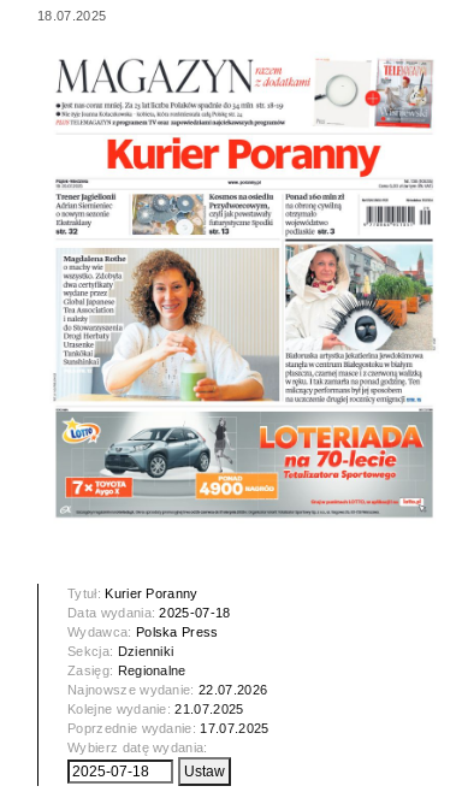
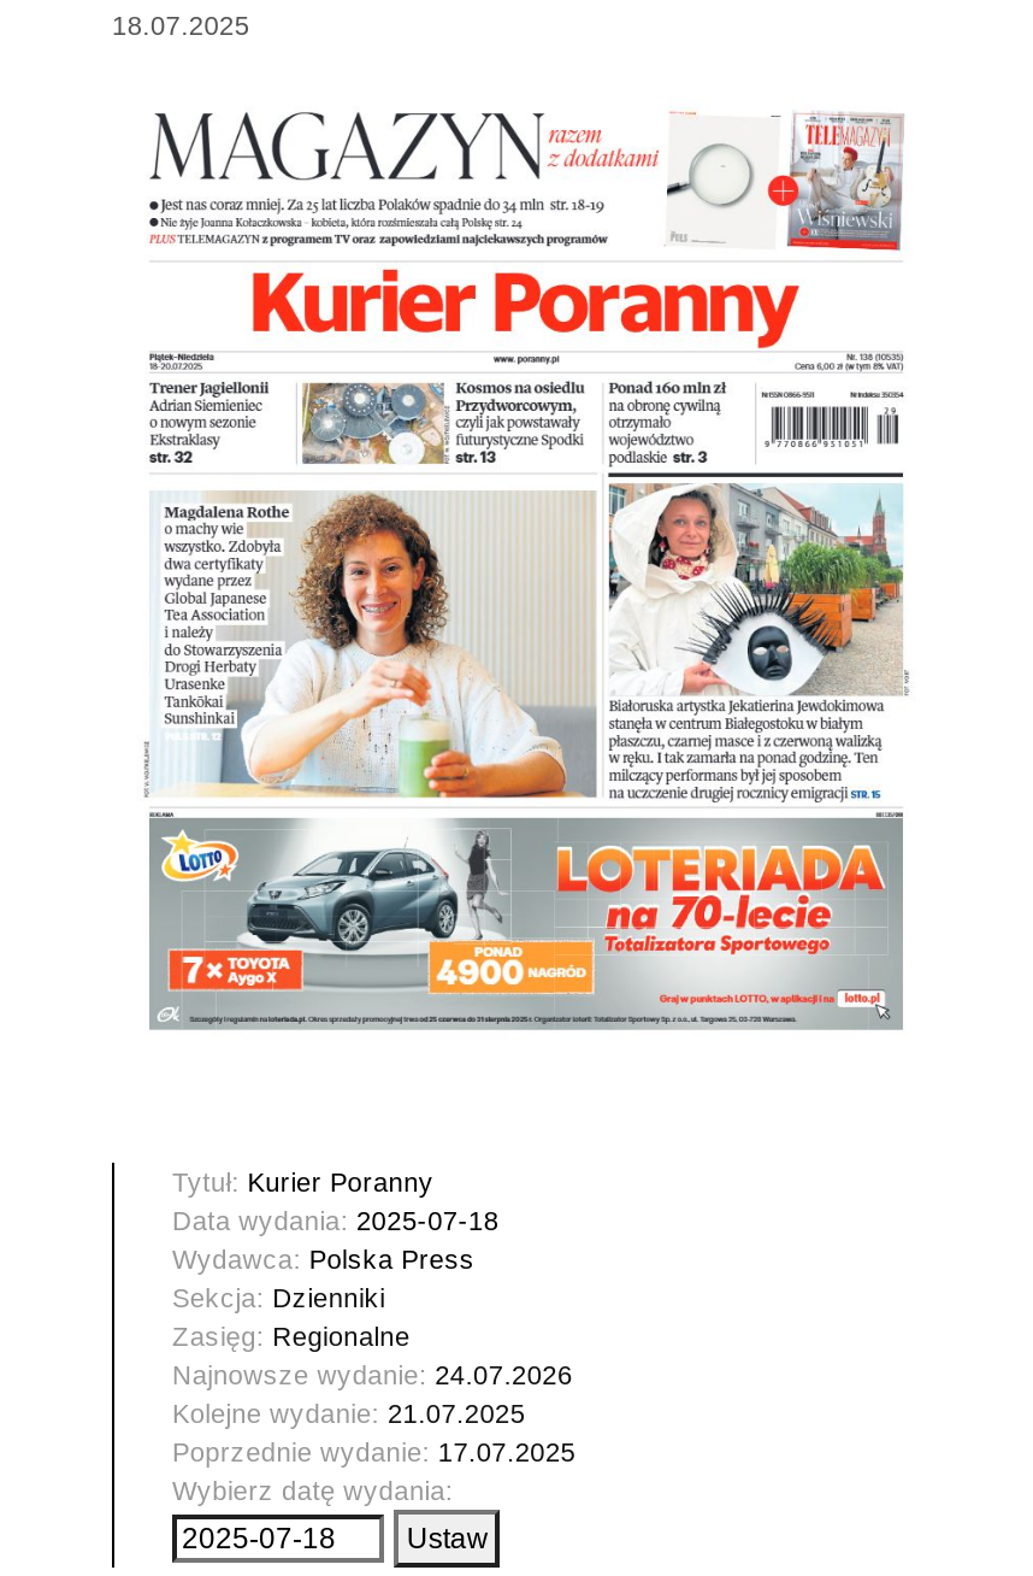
- Najnowsze wydanie: 22.07.2026
+ Najnowsze wydanie: 24.07.2026
